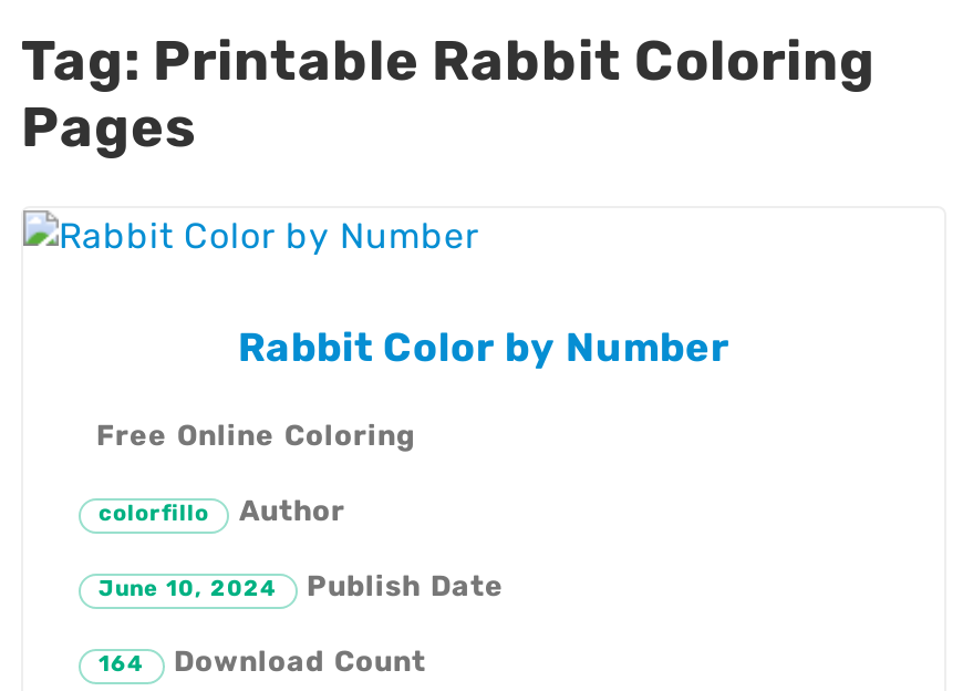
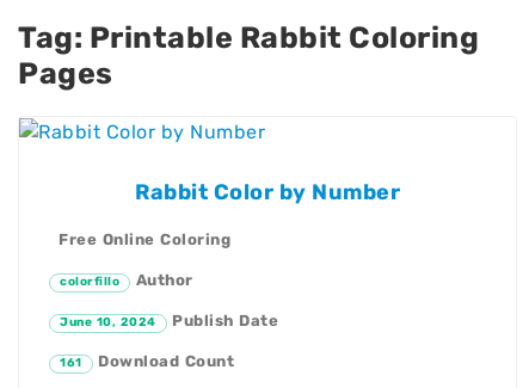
- 164 Download Count
+ 161 Download Count
